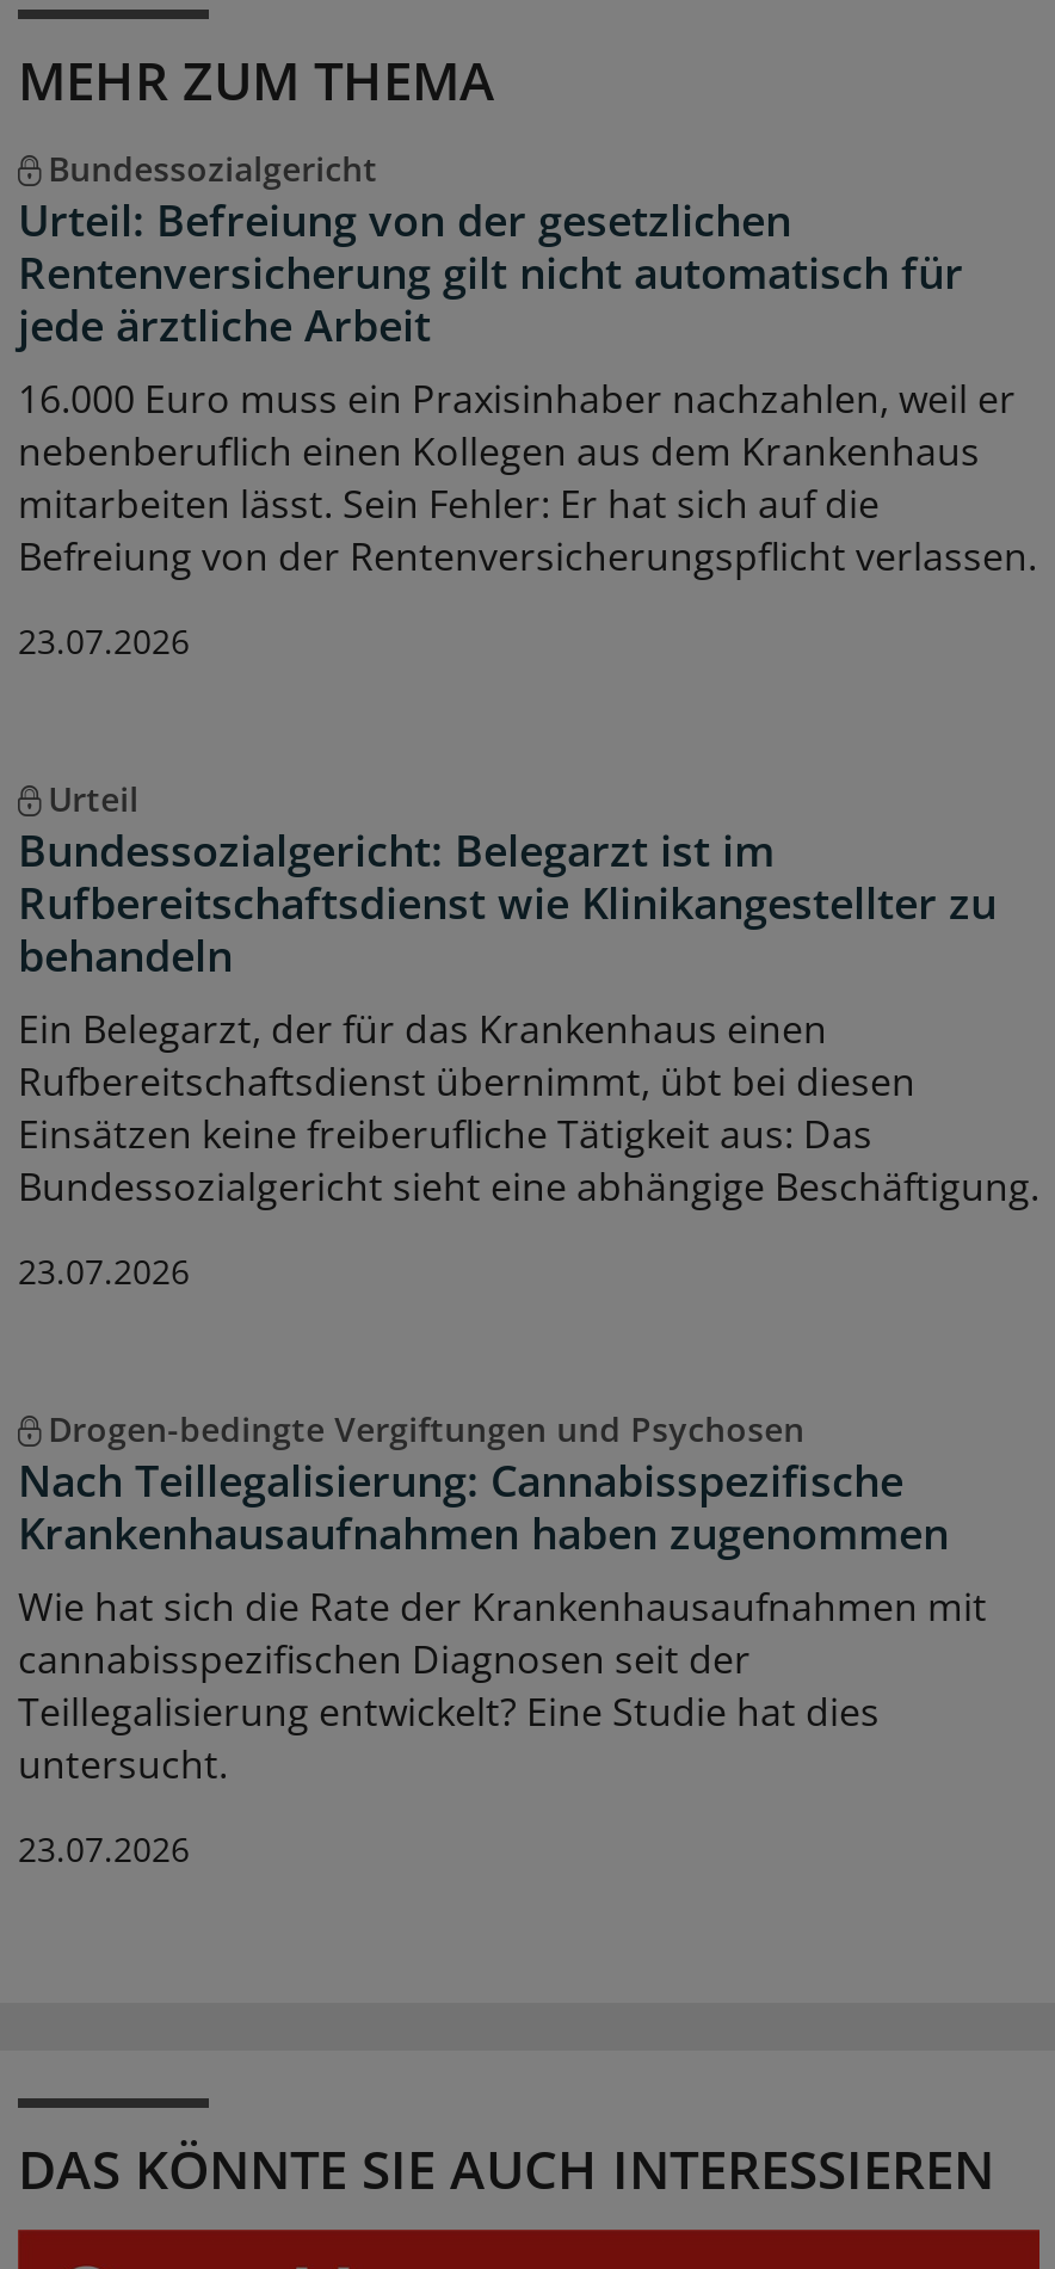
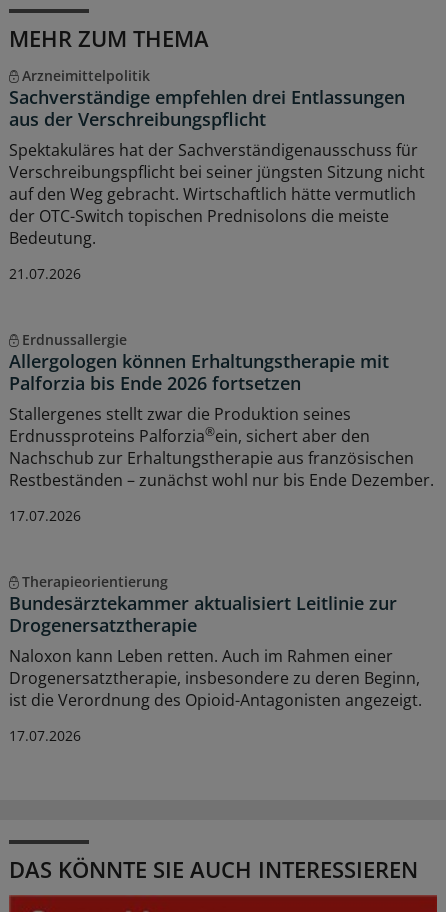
- Bundessozialgericht
- Urteil: Befreiung von der gesetzlichen
- Rentenversicherung gilt nicht automatisch für
- jede ärztliche Arbeit
- 16.000 Euro muss ein Praxisinhaber nachzahlen, weil er
- nebenberuflich einen Kollegen aus dem Krankenhaus
- mitarbeiten lässt. Sein Fehler: Er hat sich auf die
- Befreiung von der Rentenversicherungspflicht verlassen.
+ Arzneimittelpolitik
+ Sachverständige empfehlen drei Entlassungen
+ aus der Verschreibungspflicht
+ Spektakuläres hat der Sachverständigenausschuss für
+ Verschreibungspflicht bei seiner jüngsten Sitzung nicht
+ auf den Weg gebracht. Wirtschaftlich hätte vermutlich
+ der OTC-Switch topischen Prednisolons die meiste
+ Bedeutung.

- 23.07.2026
+ 21.07.2026

- Urteil
- Bundessozialgericht: Belegarzt ist im
- Rufbereitschaftsdienst wie Klinikangestellter zu
- behandeln
- Ein Belegarzt, der für das Krankenhaus einen
- Rufbereitschaftsdienst übernimmt, übt bei diesen
- Einsätzen keine freiberufliche Tätigkeit aus: Das
- Bundessozialgericht sieht eine abhängige Beschäftigung.
+ Erdnussallergie
+ Allergologen können Erhaltungstherapie mit
+ Palforzia bis Ende 2026 fortsetzen
+ Stallergenes stellt zwar die Produktion seines
+ Erdnussproteins Palforzia®ein, sichert aber den
+ Nachschub zur Erhaltungstherapie aus französischen
+ Restbeständen – zunächst wohl nur bis Ende Dezember.

- 23.07.2026
+ 17.07.2026

- Drogen-bedingte Vergiftungen und Psychosen
- Nach Teillegalisierung: Cannabisspezifische
- Krankenhausaufnahmen haben zugenommen
- Wie hat sich die Rate der Krankenhausaufnahmen mit
- cannabisspezifischen Diagnosen seit der
- Teillegalisierung entwickelt? Eine Studie hat dies
- untersucht.
+ Therapieorientierung
+ Bundesärztekammer aktualisiert Leitlinie zur
+ Drogenersatztherapie
+ Naloxon kann Leben retten. Auch im Rahmen einer
+ Drogenersatztherapie, insbesondere zu deren Beginn,
+ ist die Verordnung des Opioid-Antagonisten angezeigt.

- 23.07.2026
+ 17.07.2026
